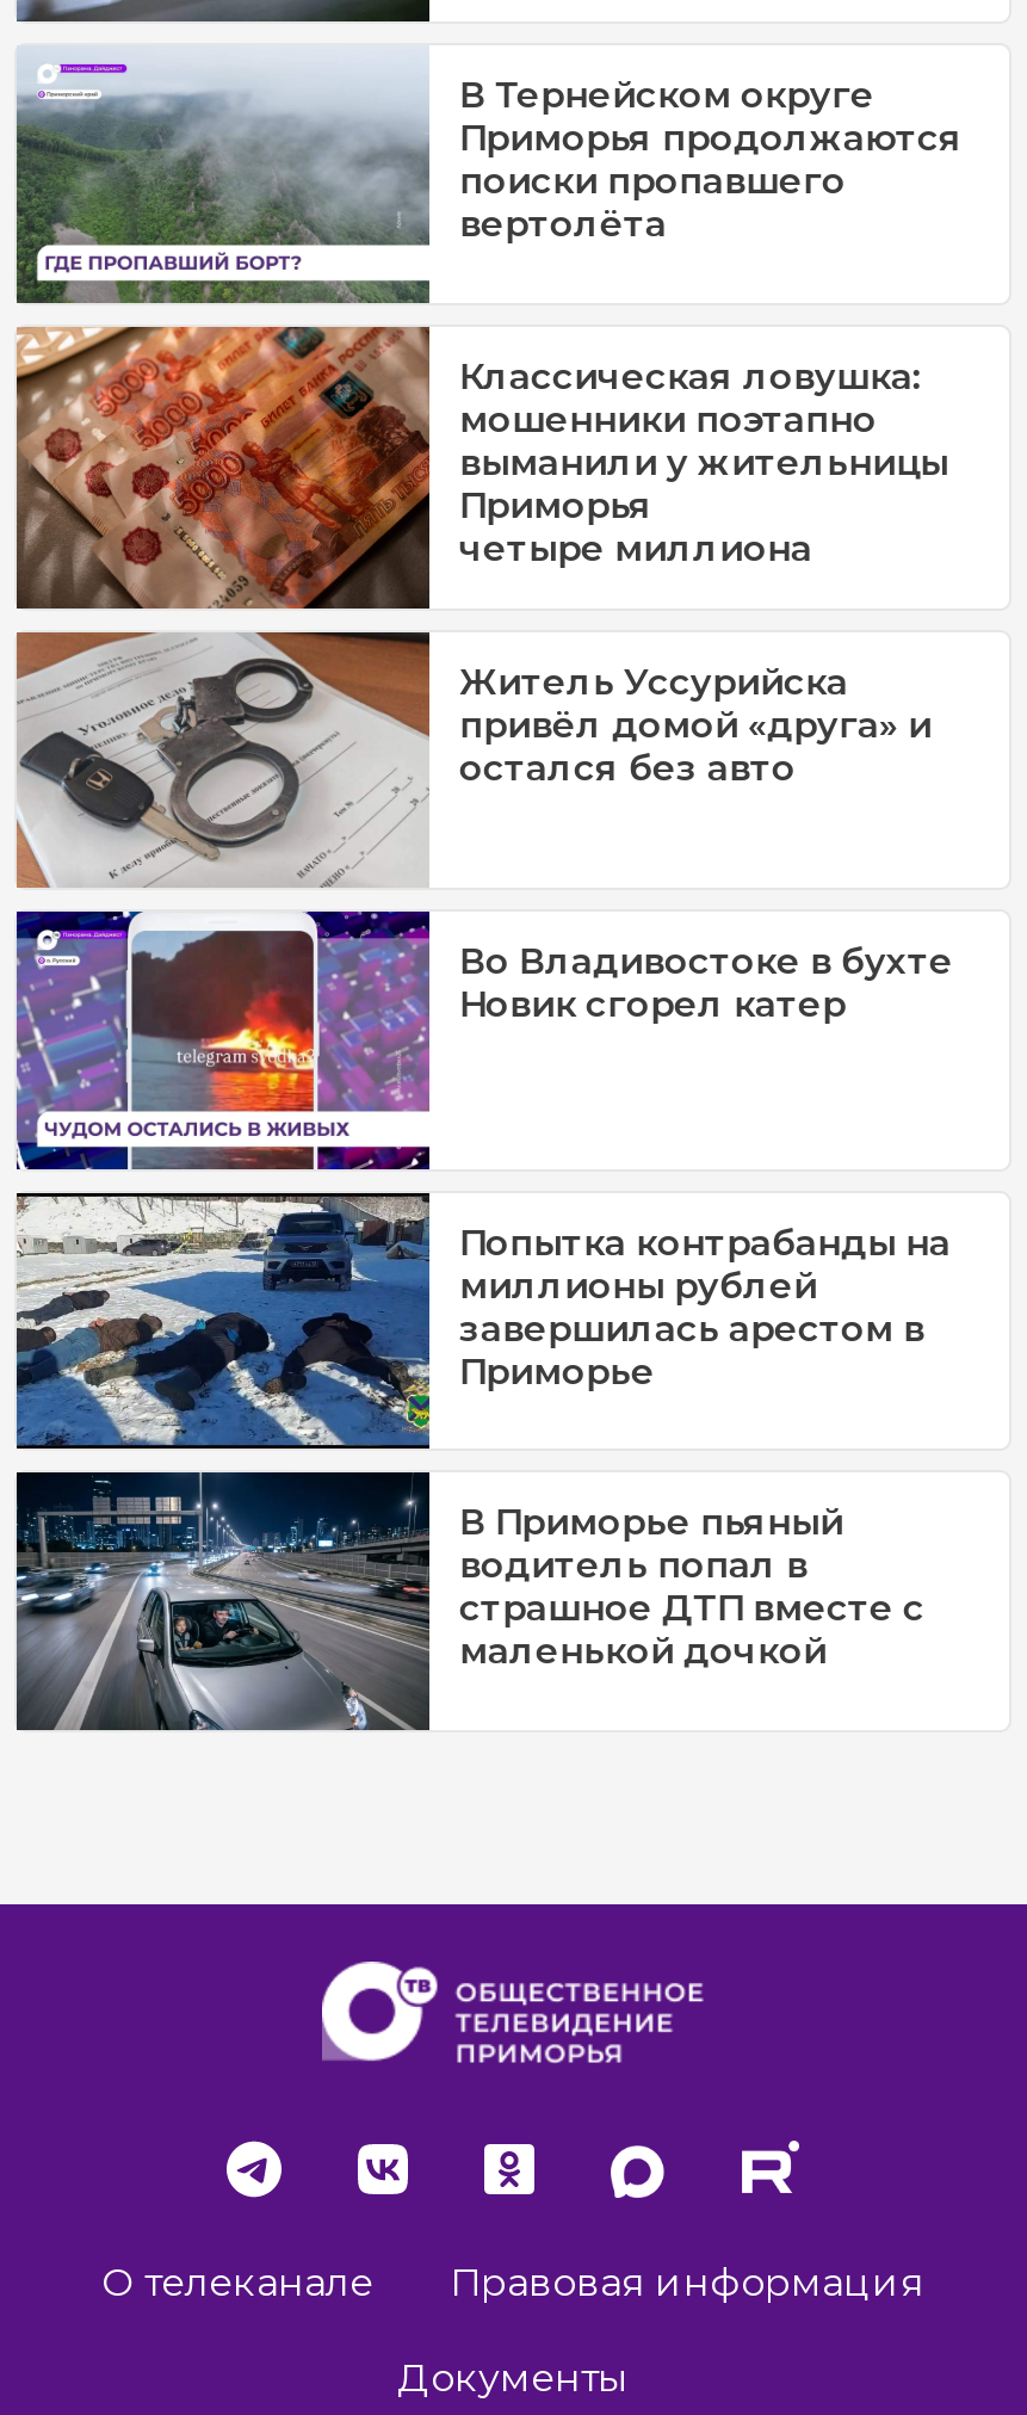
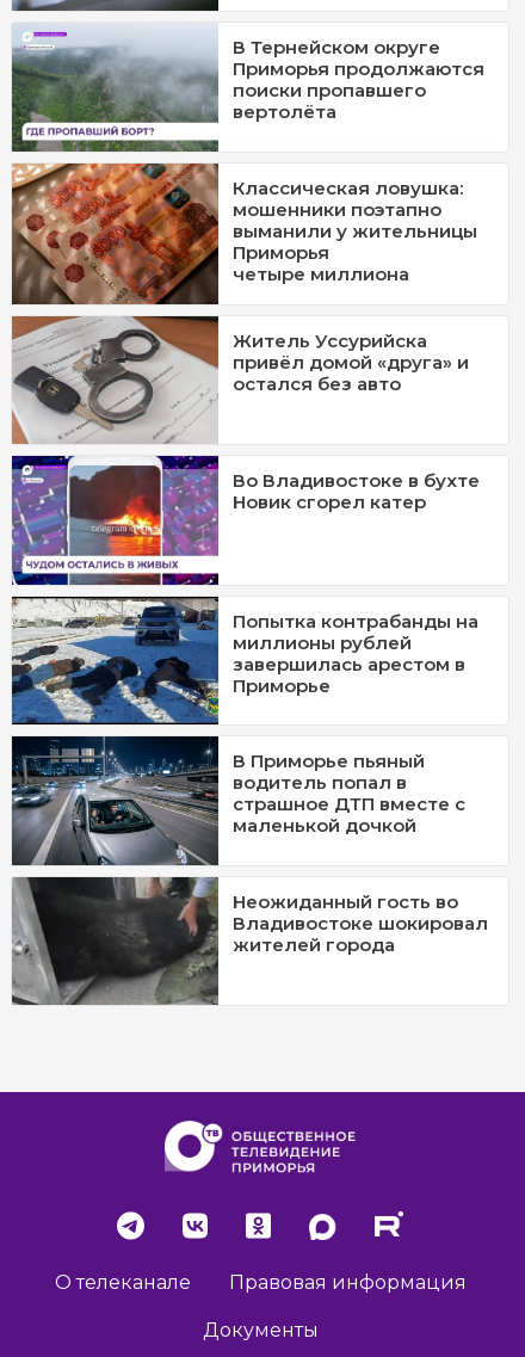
+ [image]
+ Неожиданный гость во
+ Владивостоке шокировал
+ жителей города
